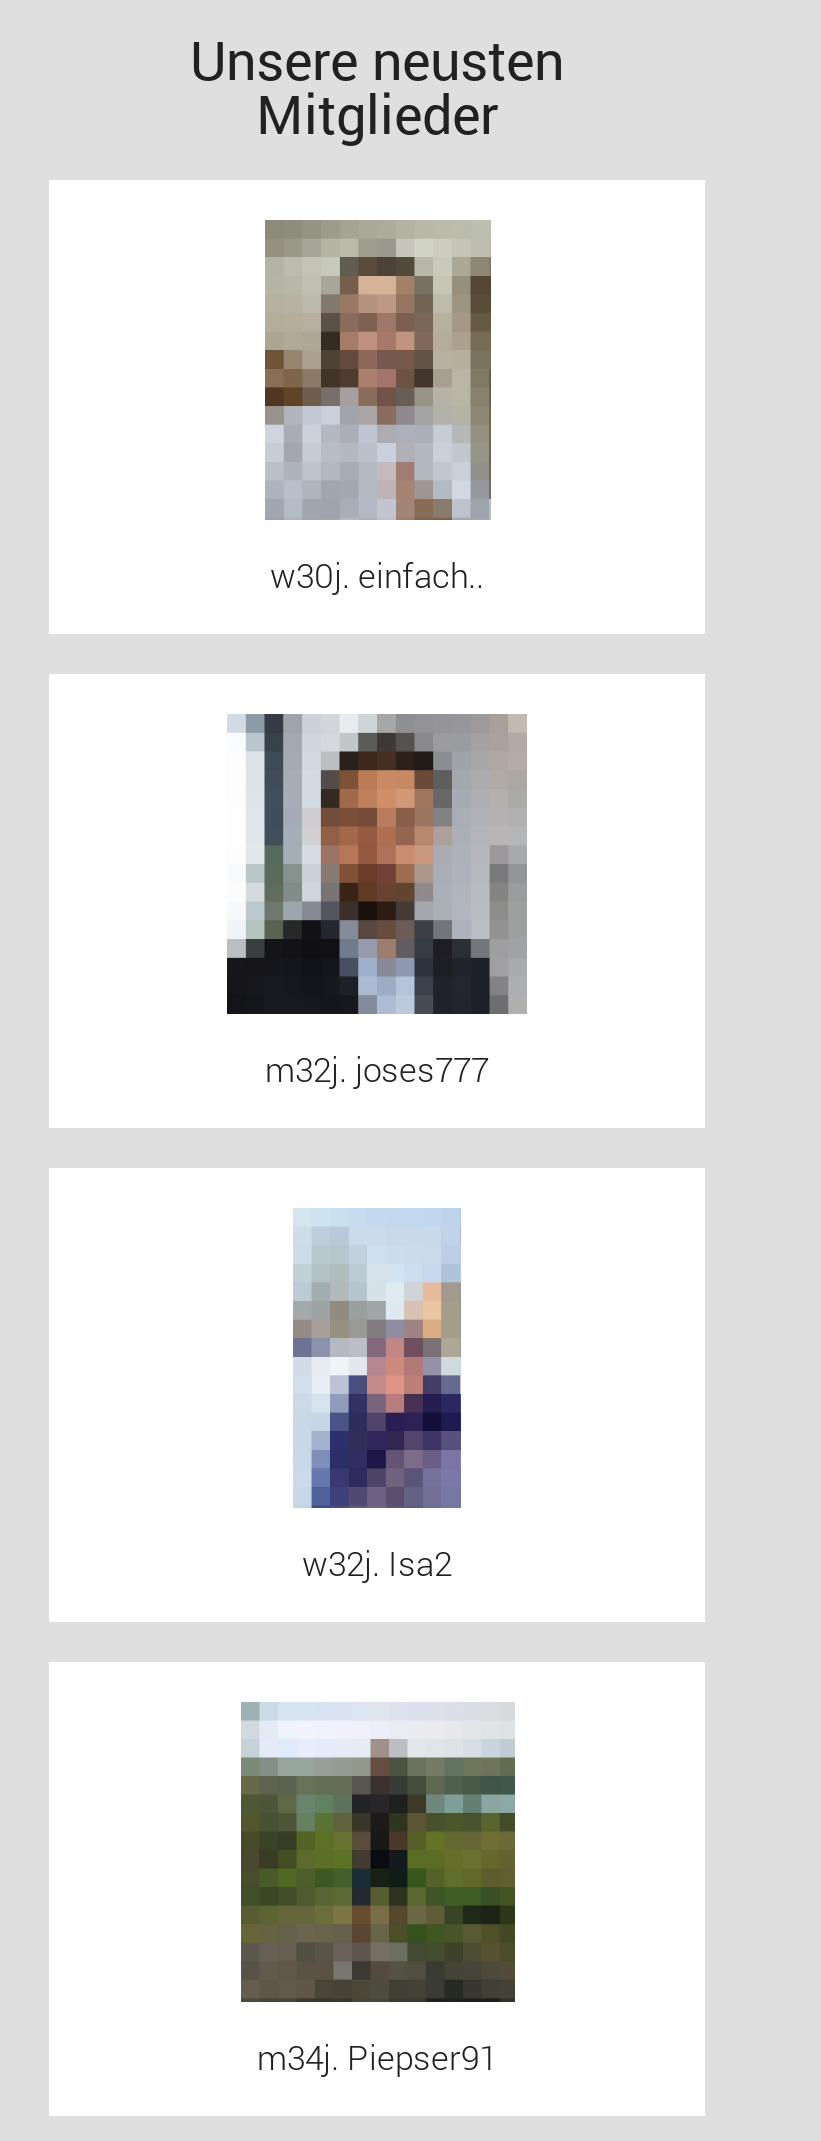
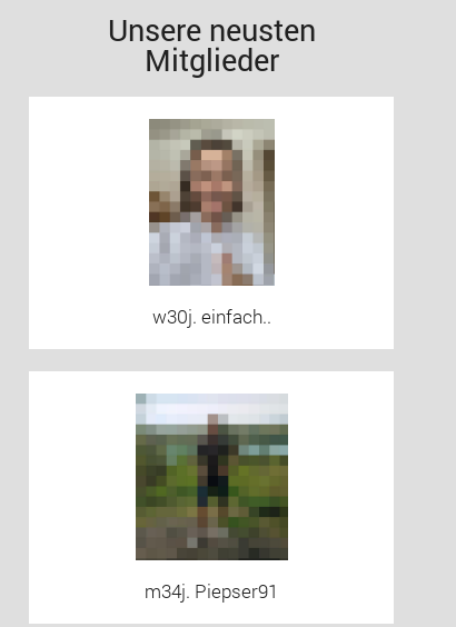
- [image]
- m32j. joses777

- [image]
- w32j. Isa2
